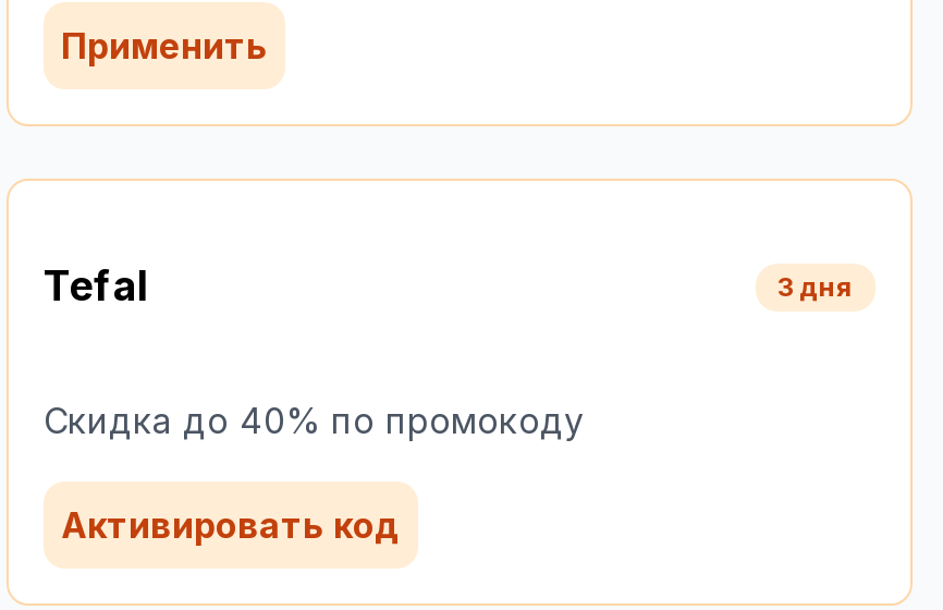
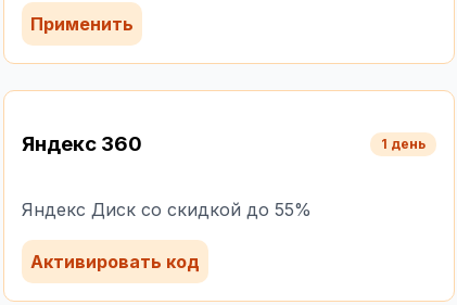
- Tefal
- 3 дня
+ Яндекс 360
+ 1 день

- Скидка до 40% по промокоду
+ Яндекс Диск со скидкой до 55%
